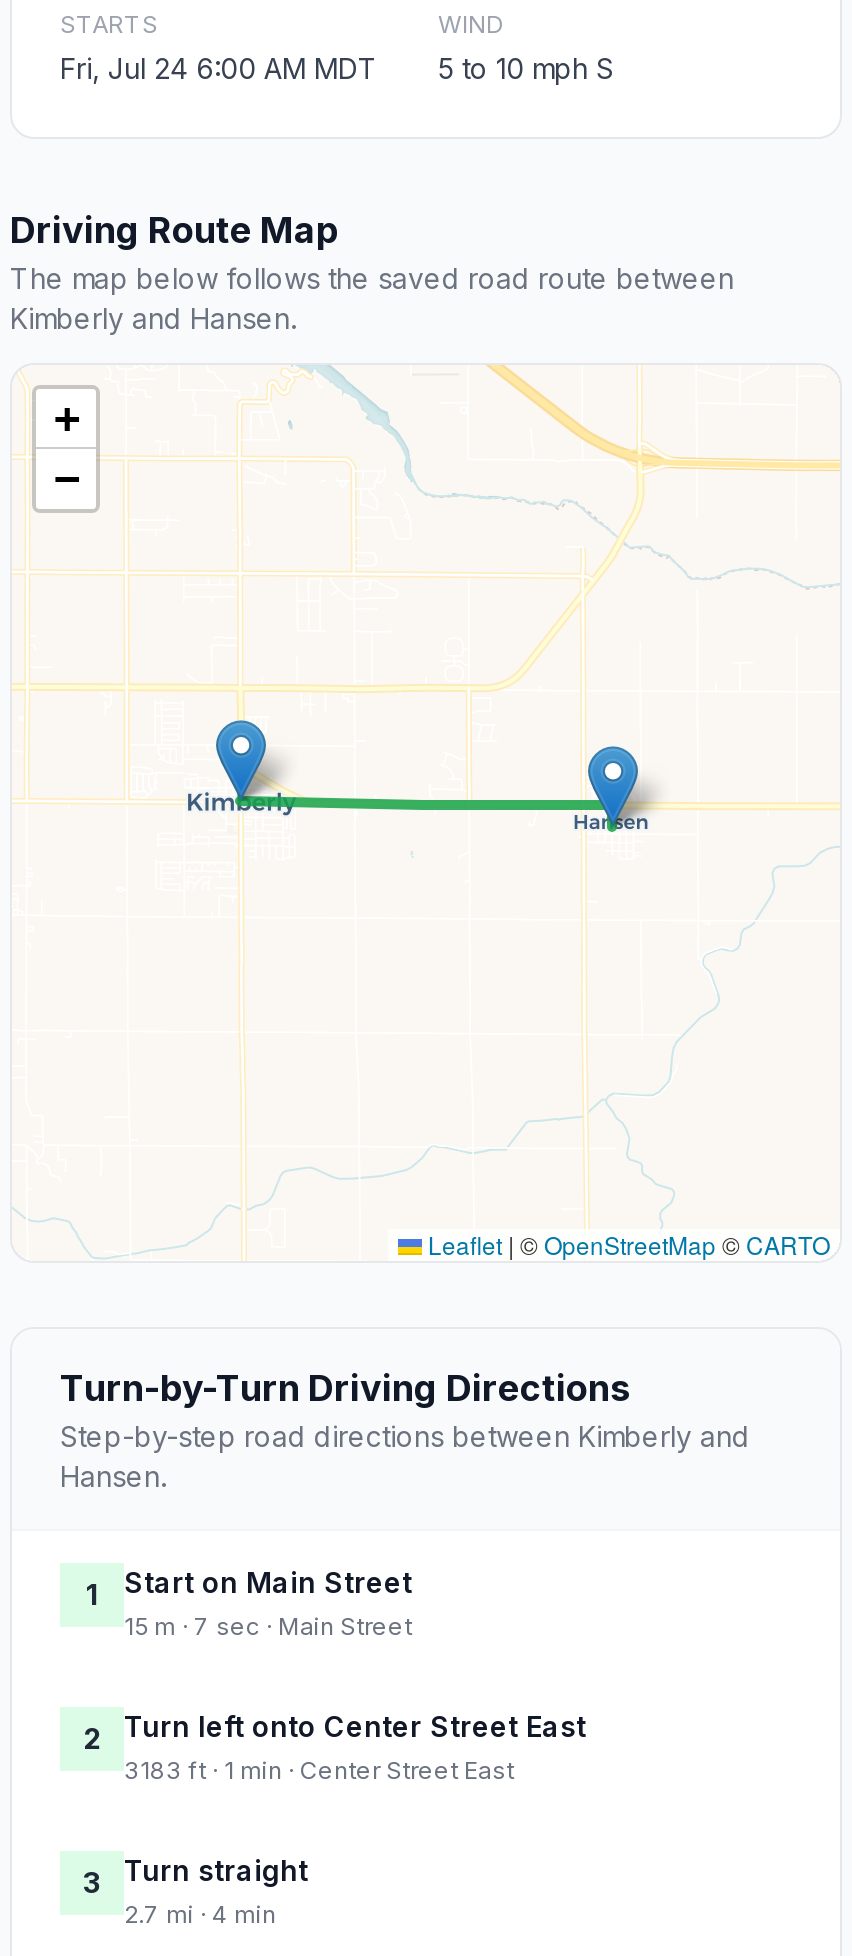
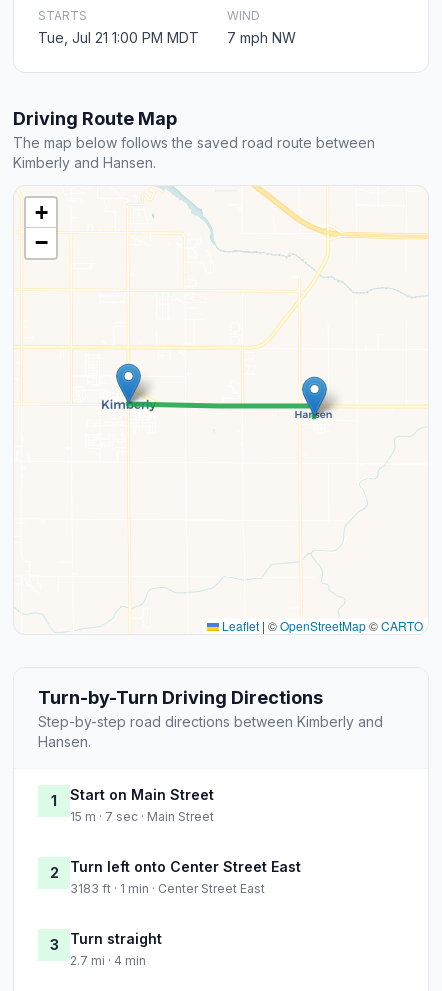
- Fri, Jul 24 6:00 AM MDT
+ Tue, Jul 21 1:00 PM MDT

- 5 to 10 mph S
+ 7 mph NW
